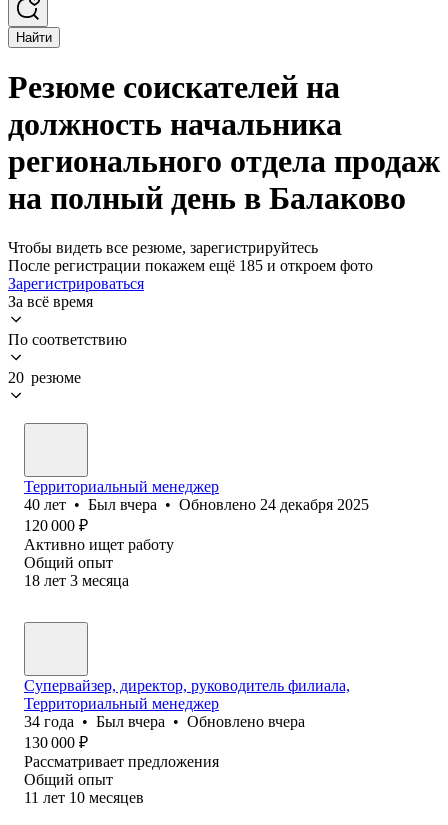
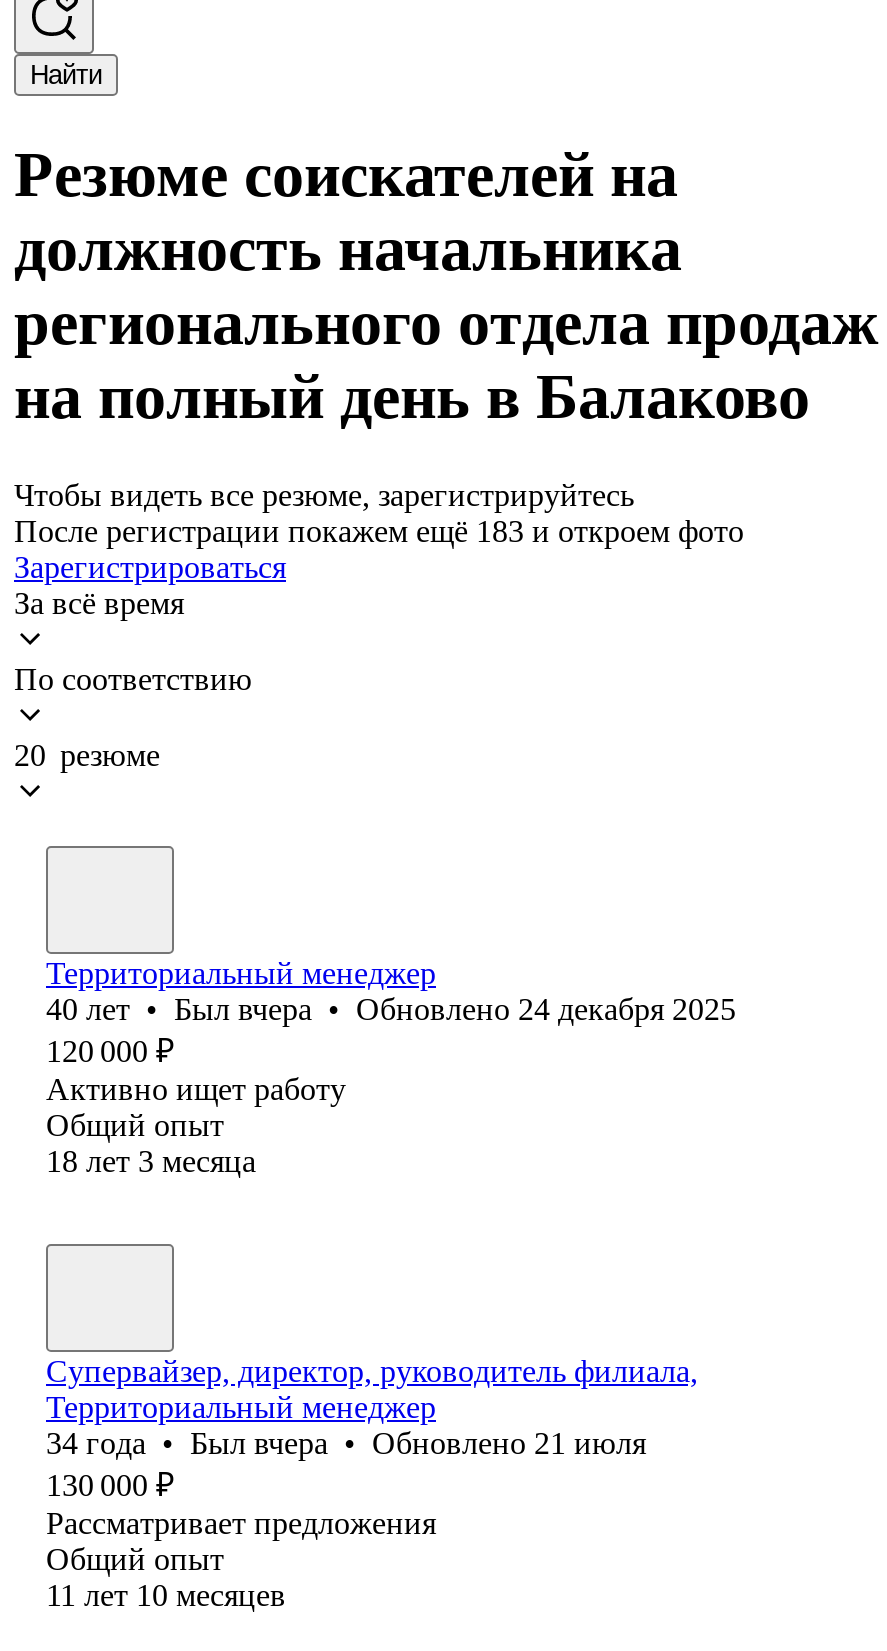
- После регистрации покажем ещё 185 и откроем фото
+ После регистрации покажем ещё 183 и откроем фото

- 34 года • Был вчера • Обновлено вчера
+ 34 года • Был вчера • Обновлено 21 июля
